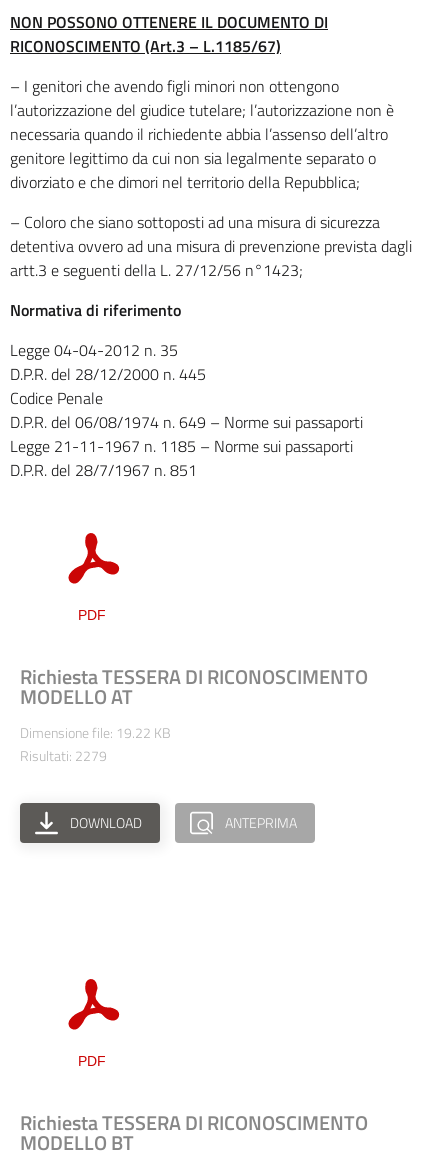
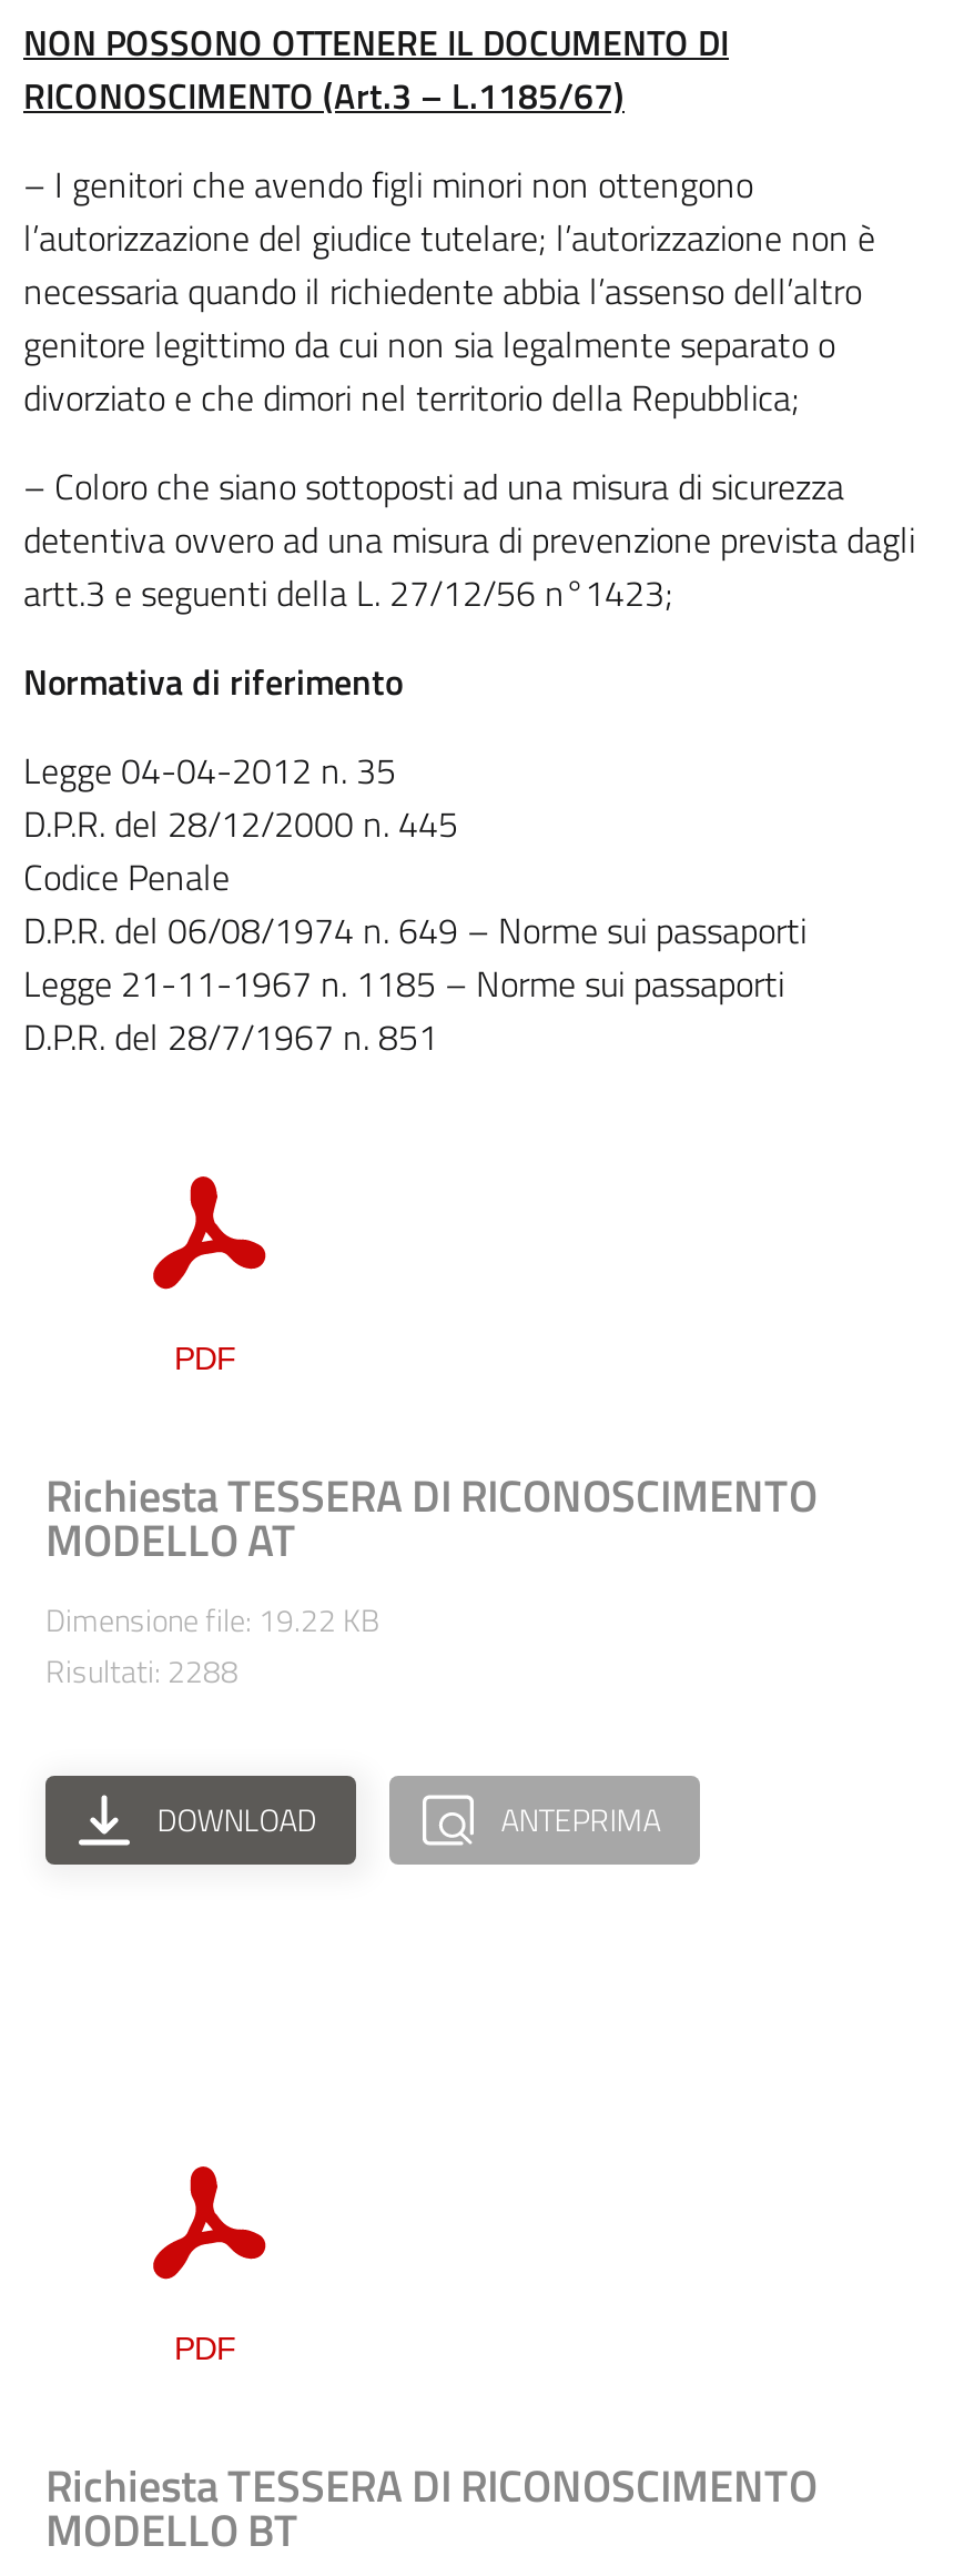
- Risultati: 2279
+ Risultati: 2288
